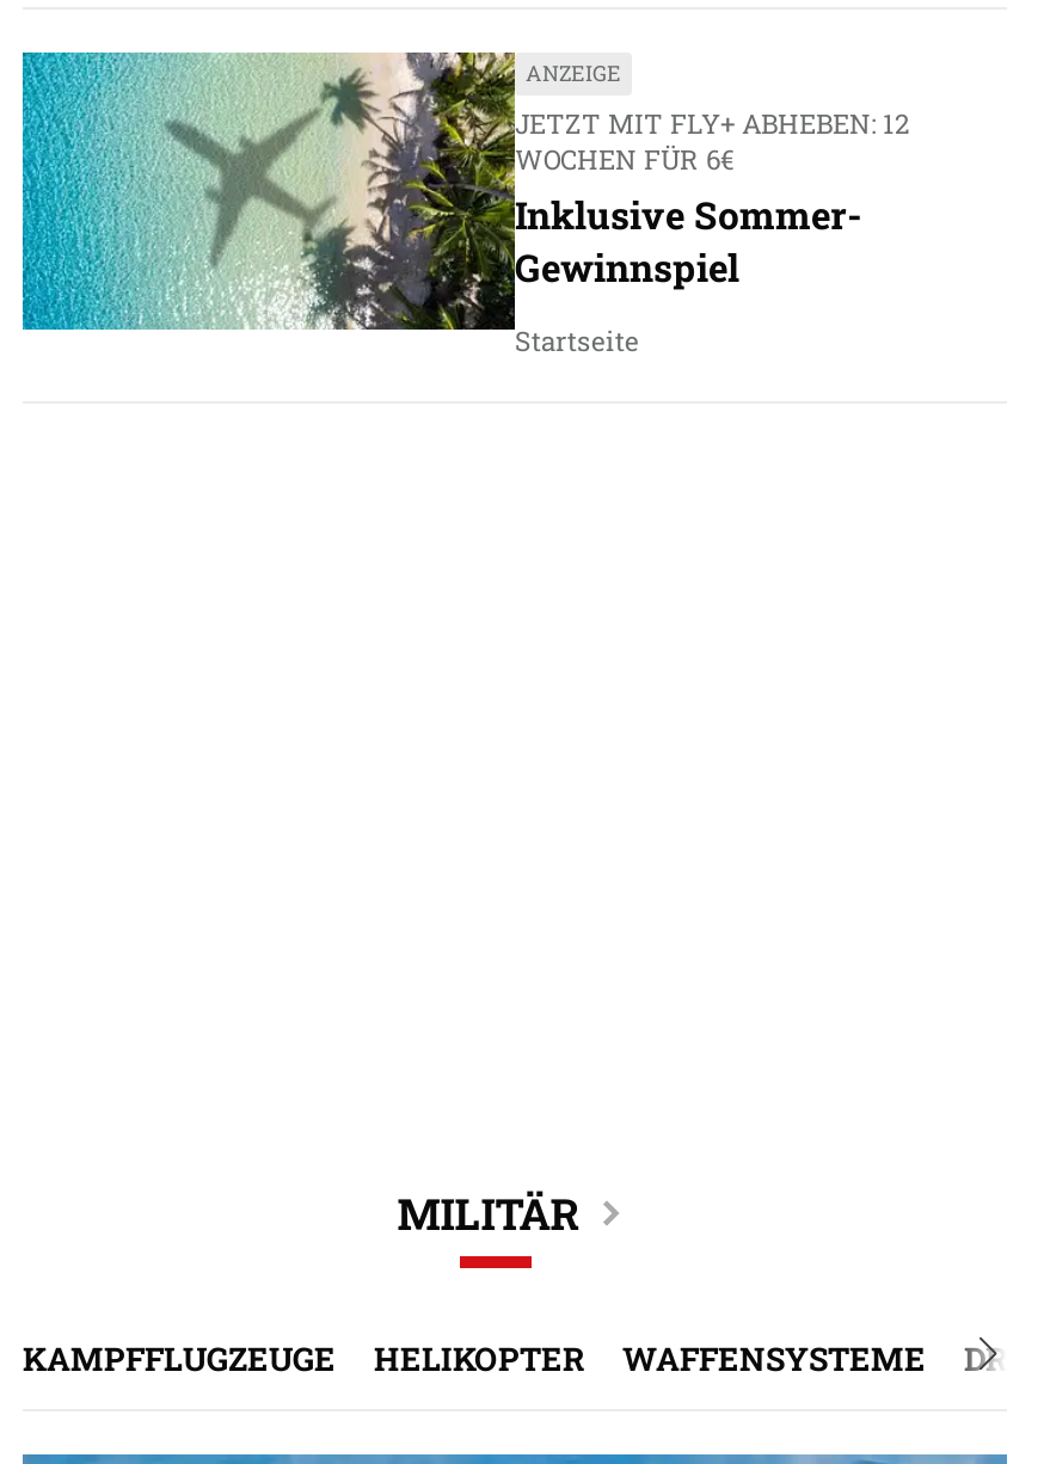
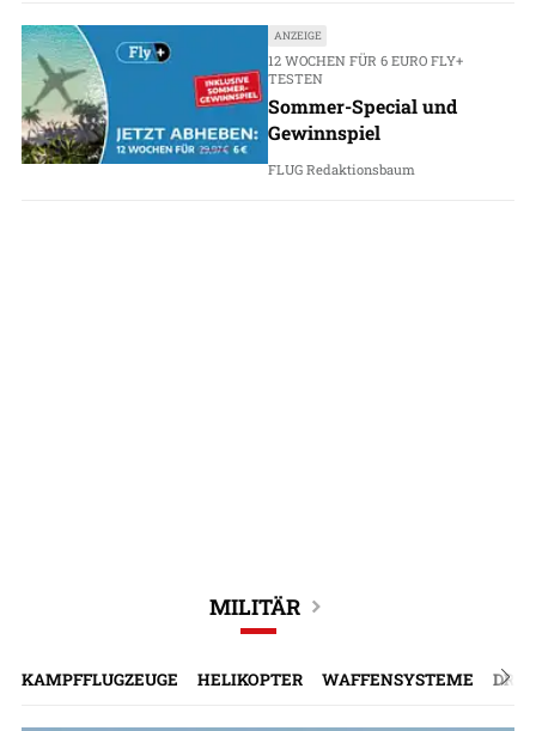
- [image]
- JETZT MIT FLY+ ABHEBEN: 12
- WOCHEN FÜR 6€
- Inklusive Sommer-
+ [image]
+ 12 WOCHEN FÜR 6 EURO FLY+
+ TESTEN
+ Sommer-Special und

- Startseite
+ FLUG Redaktionsbaum
